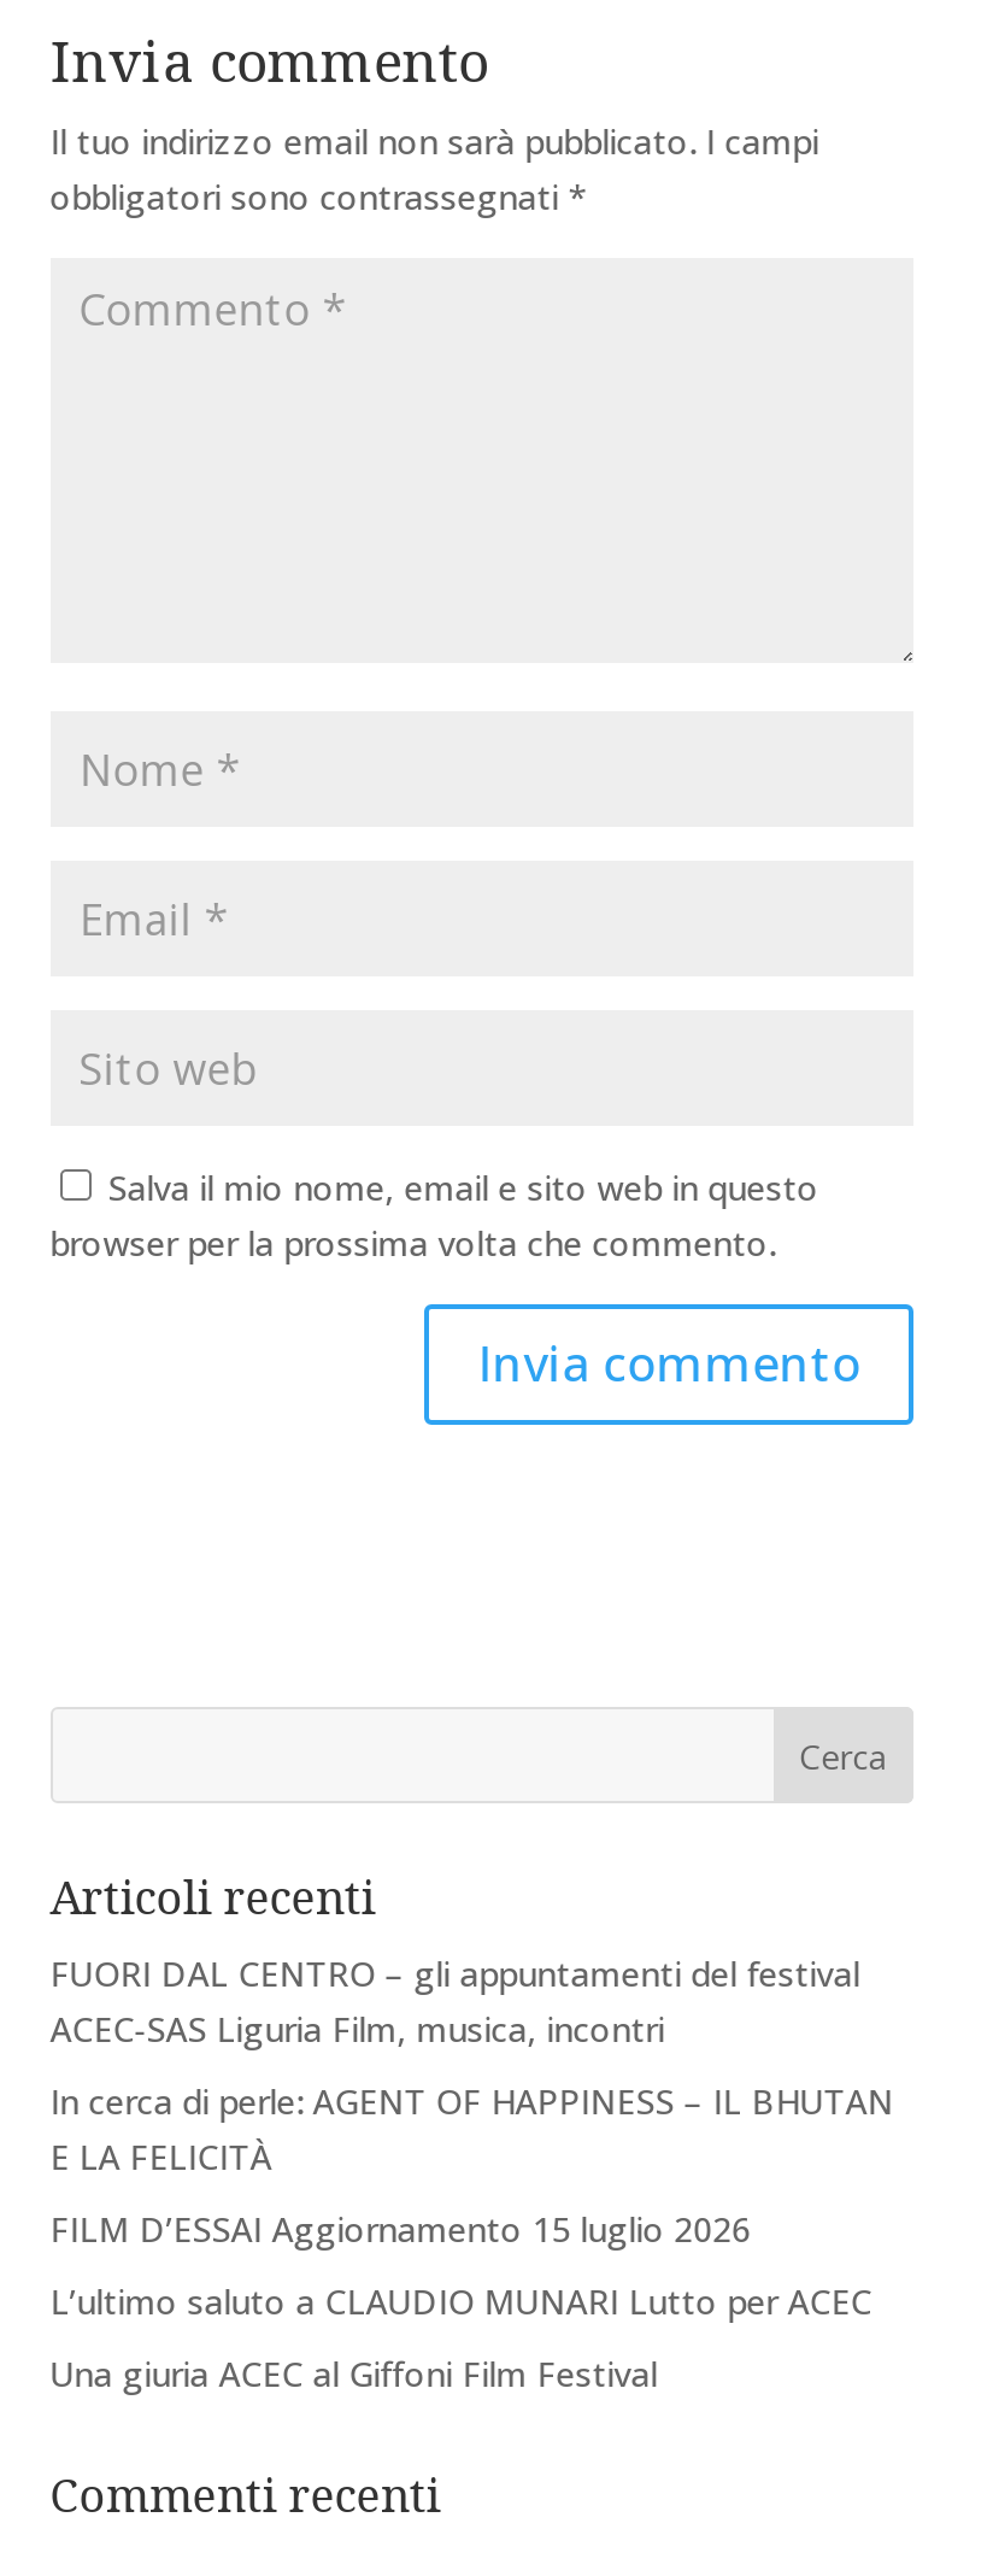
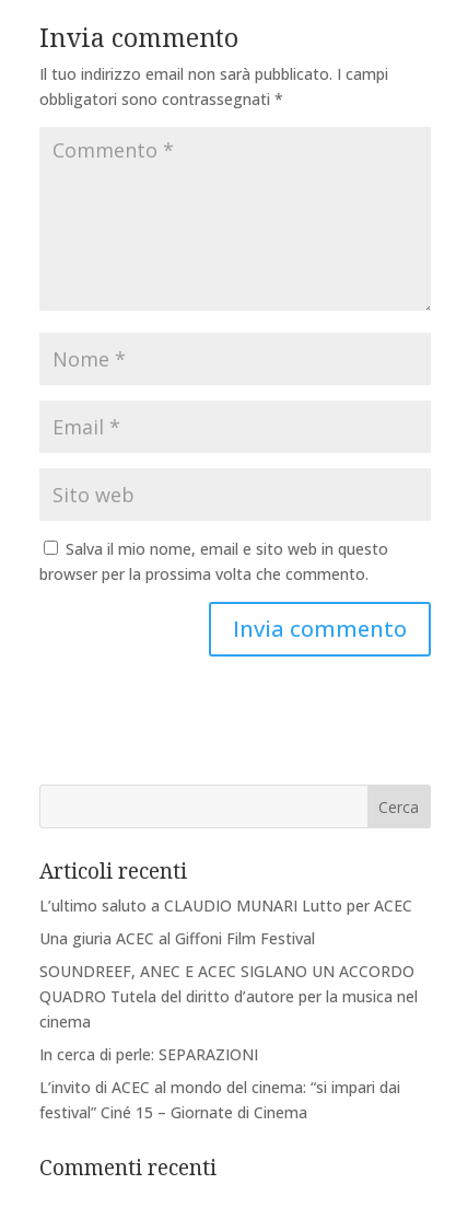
- FUORI DAL CENTRO – gli appuntamenti del festival
- ACEC-SAS Liguria Film, musica, incontri
- In cerca di perle: AGENT OF HAPPINESS – IL BHUTAN
- E LA FELICITÀ
- FILM D’ESSAI Aggiornamento 15 luglio 2026

moved up: L’ultimo saluto a CLAUDIO MUNARI Lutto per ACEC | Una giuria ACEC al Giffoni Film Festival

+ SOUNDREEF, ANEC E ACEC SIGLANO UN ACCORDO
+ QUADRO Tutela del diritto d’autore per la musica nel
+ cinema
+ In cerca di perle: SEPARAZIONI
+ L’invito di ACEC al mondo del cinema: “si impari dai
+ festival” Ciné 15 – Giornate di Cinema
